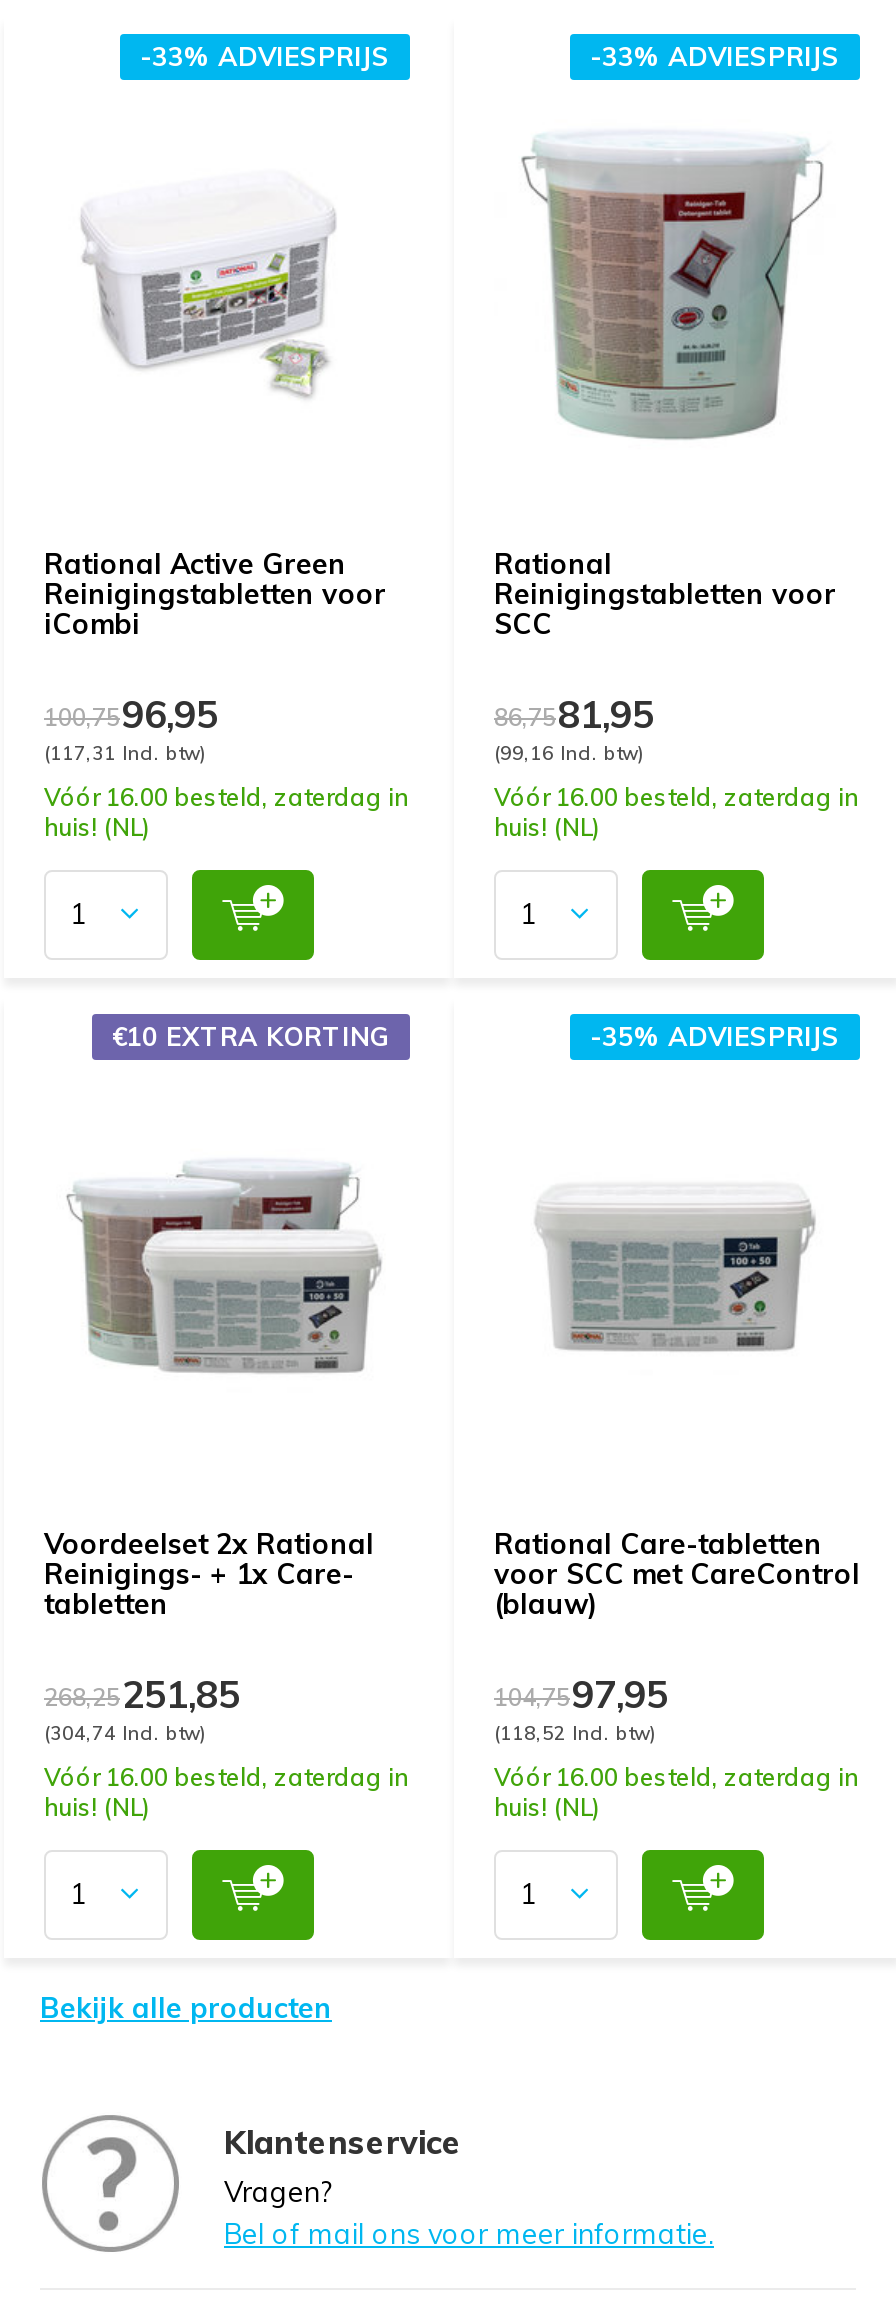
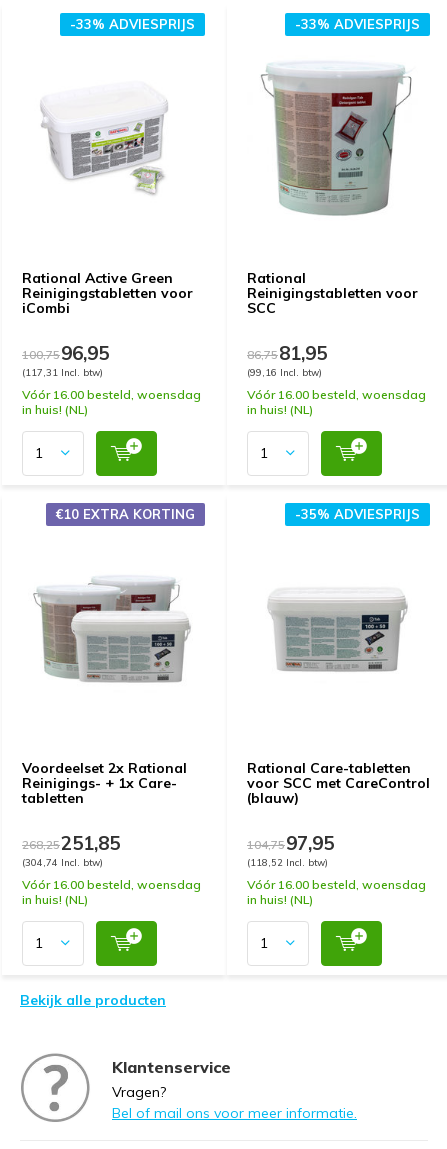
- Vóór 16.00 besteld, zaterdag in
- huis! (NL)
+ Vóór 16.00 besteld, woensdag
+ in huis! (NL)

- Vóór 16.00 besteld, zaterdag in
- huis! (NL)
+ Vóór 16.00 besteld, woensdag
+ in huis! (NL)

- Vóór 16.00 besteld, zaterdag in
- huis! (NL)
+ Vóór 16.00 besteld, woensdag
+ in huis! (NL)

- Vóór 16.00 besteld, zaterdag in
- huis! (NL)
+ Vóór 16.00 besteld, woensdag
+ in huis! (NL)
